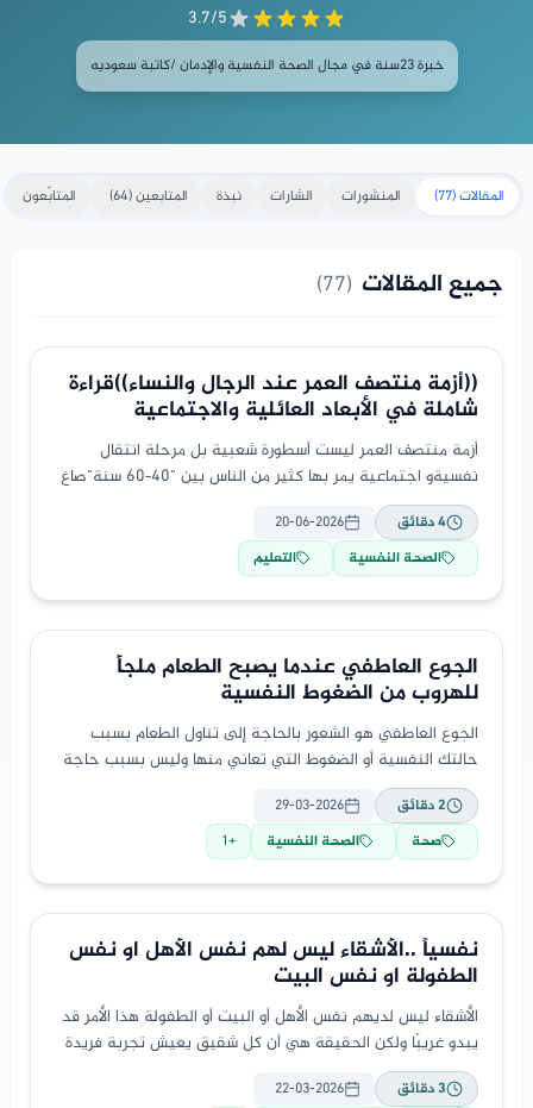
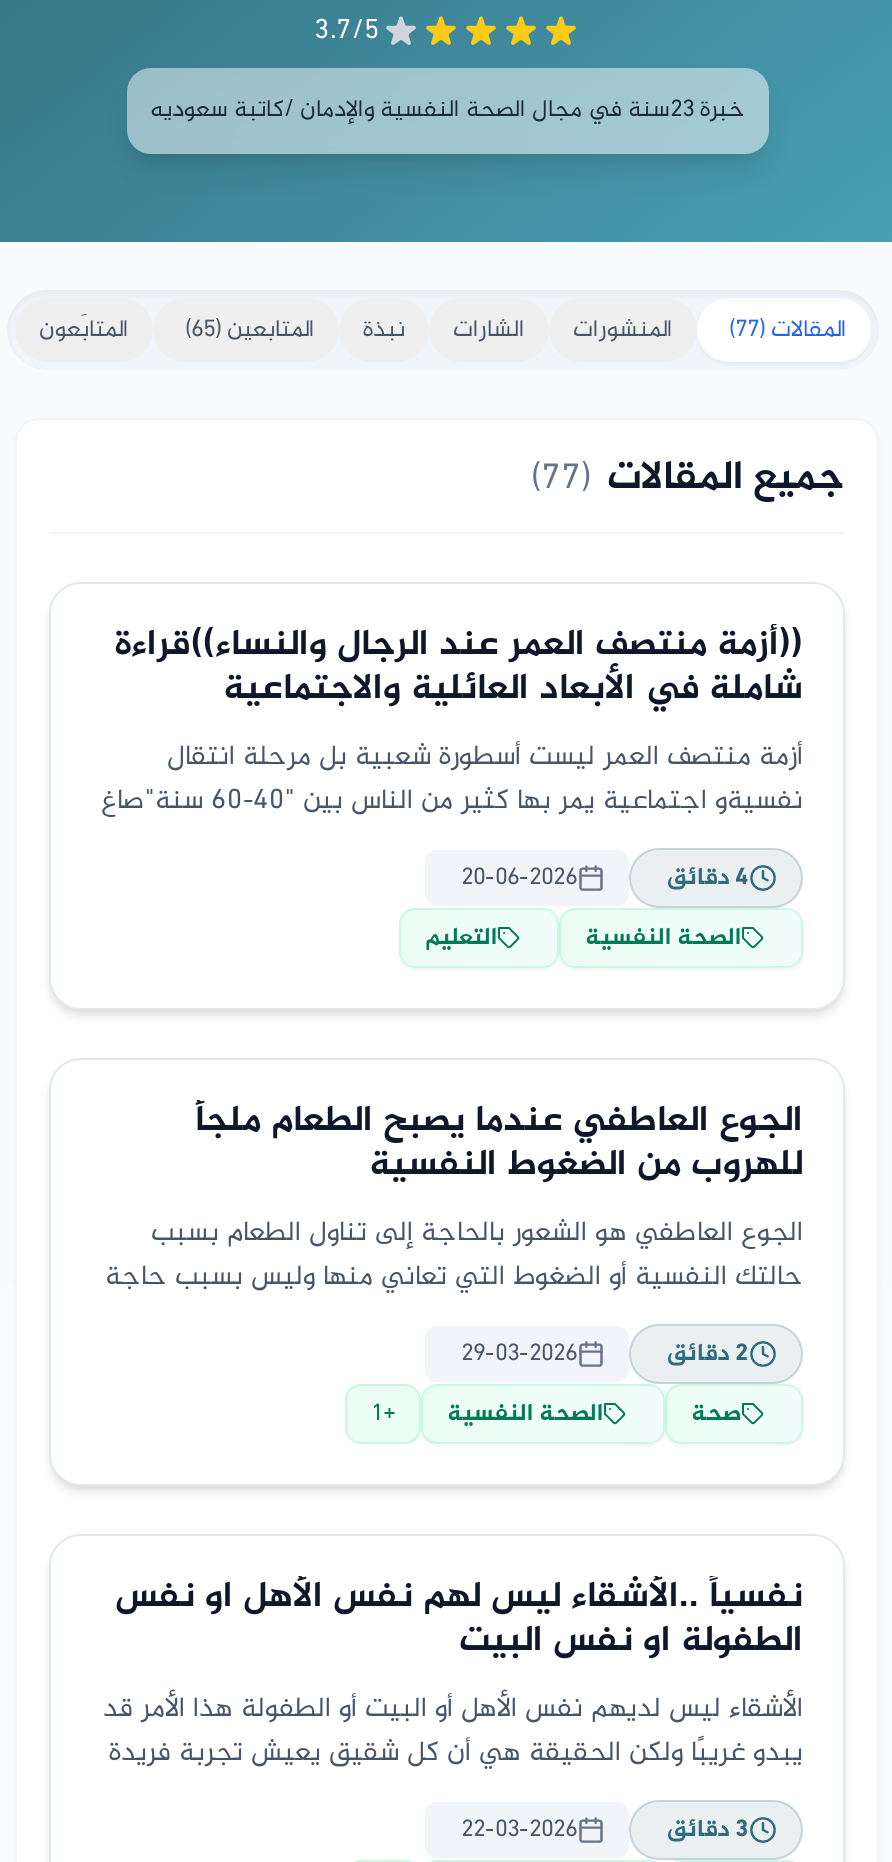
- المقالات (77) المنشورات الشارات نبذة المتابعين (64) المتابَعون
+ المقالات (77) المنشورات الشارات نبذة المتابعين (65) المتابَعون
